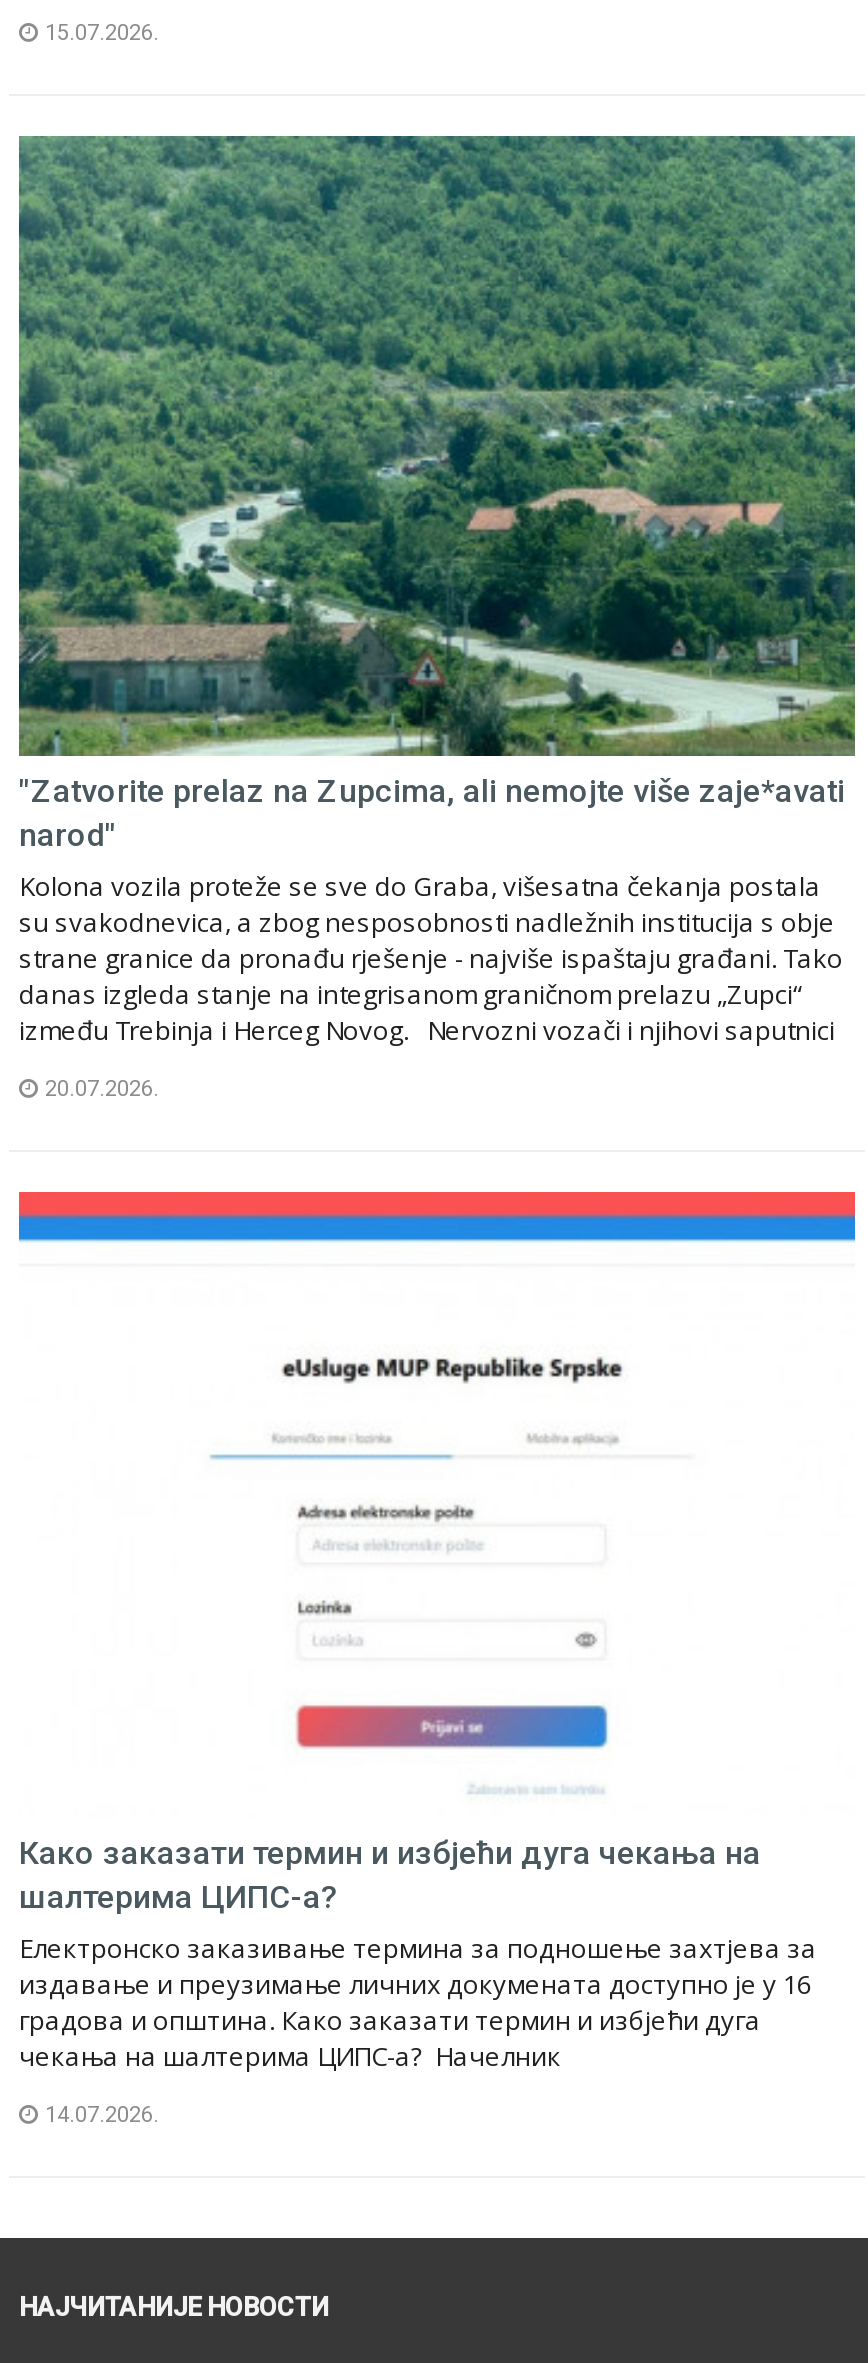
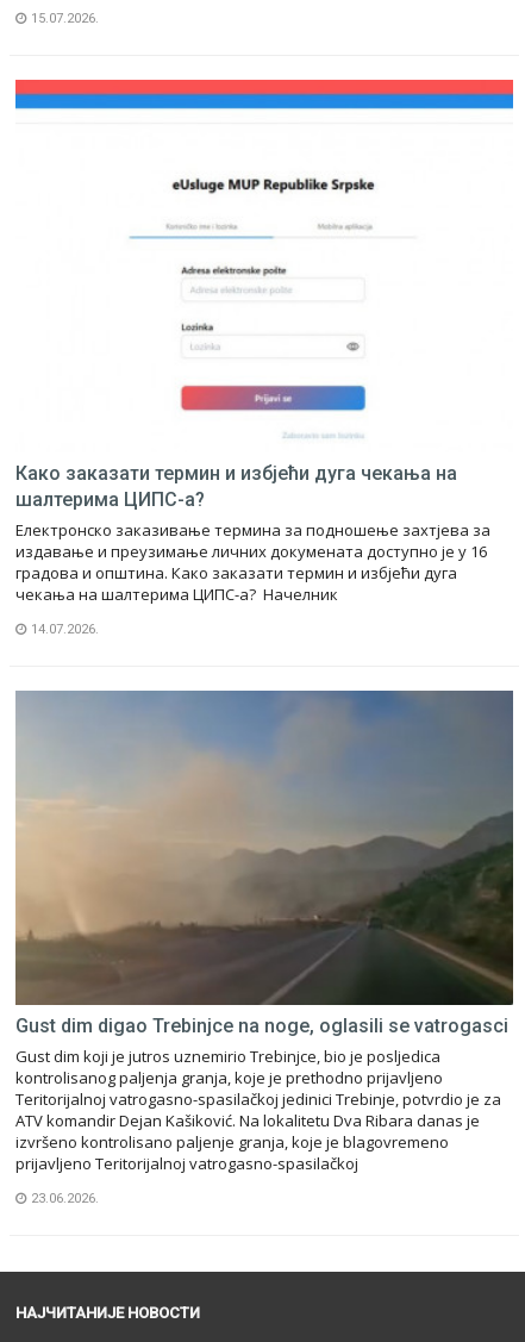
- [image]
- "Zatvorite prelaz na Zupcima, ali nemojte više zaje*avati
- narod"
- Kolona vozila proteže se sve do Graba, višesatna čekanja postala
- su svakodnevica, a zbog nesposobnosti nadležnih institucija s obje
- strane granice da pronađu rješenje - najviše ispaštaju građani. Tako
- danas izgleda stanje na integrisanom graničnom prelazu „Zupci“
- između Trebinja i Herceg Novog. Nervozni vozači i njihovi saputnici
- 20.07.2026.

moved up: Како заказати термин и избјећи дуга чекања на | шалтерима ЦИПС-а? | Електронско заказивање термина за подношење захтјева за | издавање и преузимање личних докумената доступно је у 16 | градова и општина. Како заказати термин и избјећи дуга | чекања на шалтерима ЦИПС-а? Начелник | 14.07.2026.

+ [image]
+ Gust dim digao Trebinjce na noge, oglasili se vatrogasci
+ Gust dim koji je jutros uznemirio Trebinjce, bio je posljedica
+ kontrolisanog paljenja granja, koje je prethodno prijavljeno
+ Teritorijalnoj vatrogasno-spasilačkoj jedinici Trebinje, potvrdio je za
+ ATV komandir Dejan Kašiković. Na lokalitetu Dva Ribara danas je
+ izvršeno kontrolisano paljenje granja, koje je blagovremeno
+ prijavljeno Teritorijalnoj vatrogasno-spasilačkoj
+ 23.06.2026.
